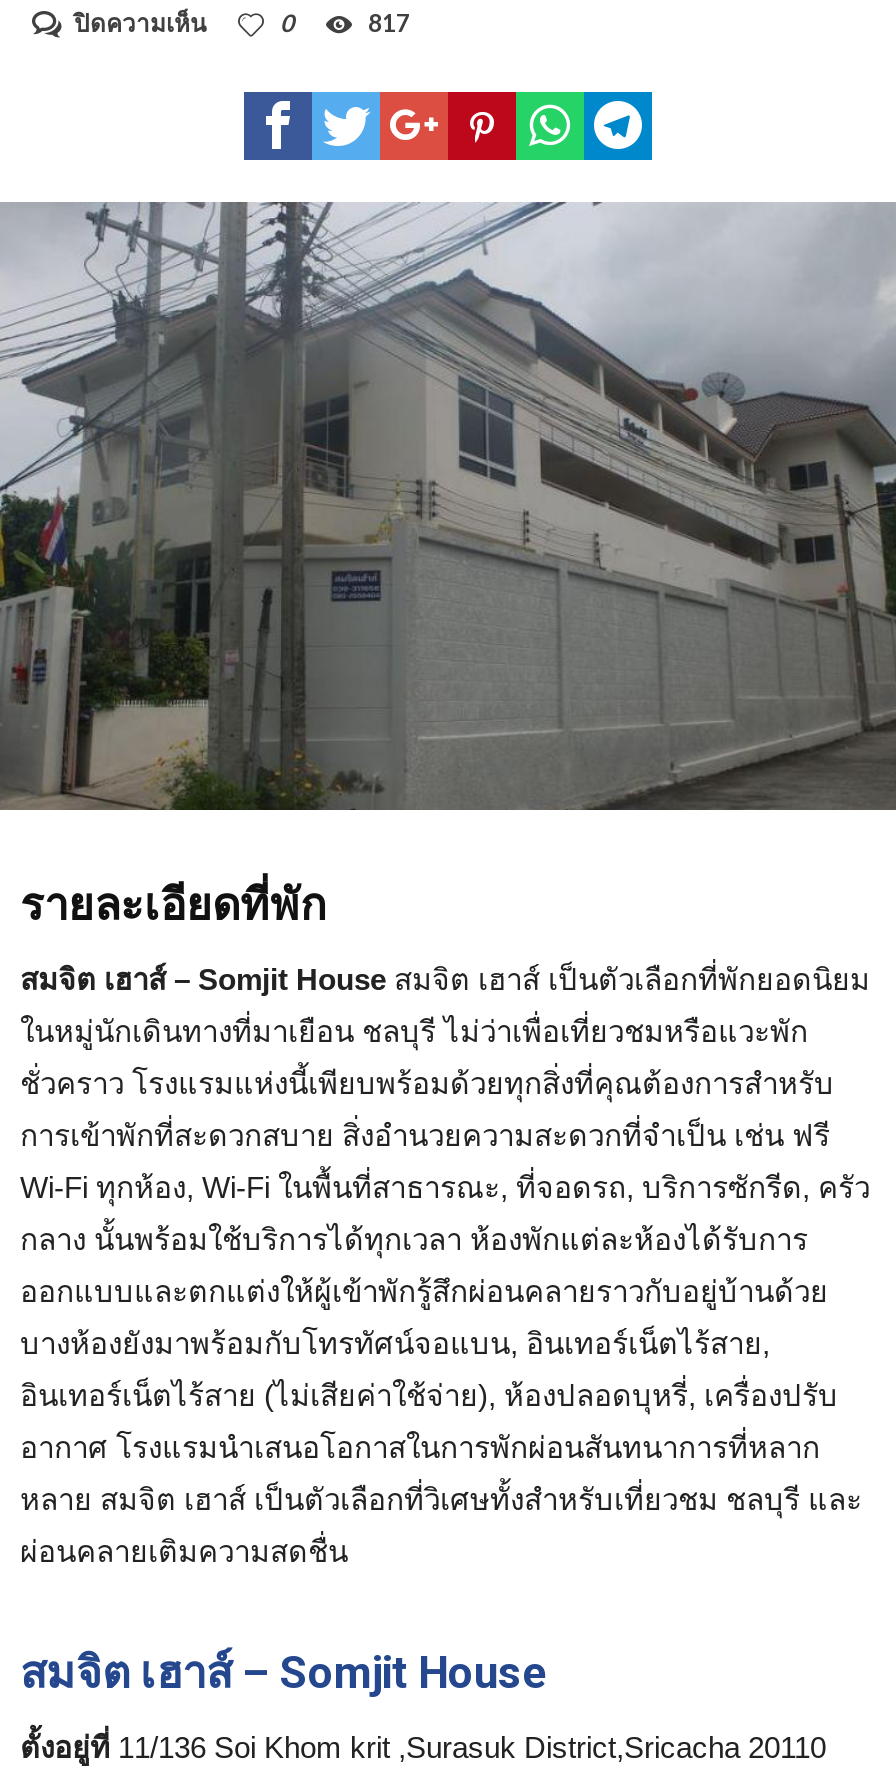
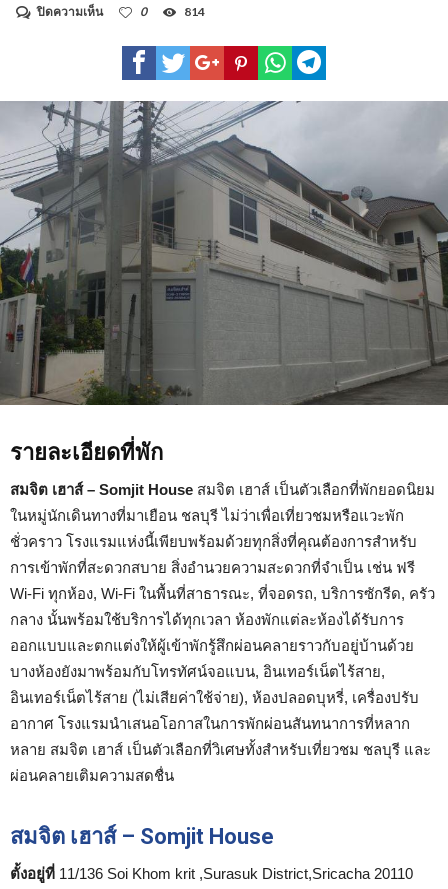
- 817
+ 814
